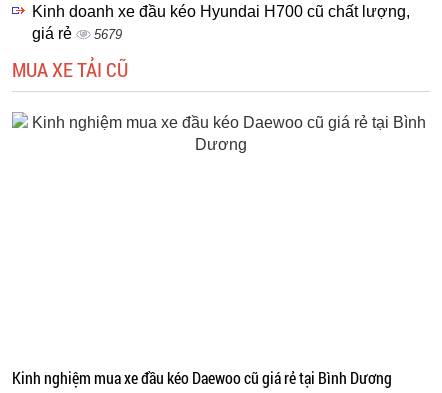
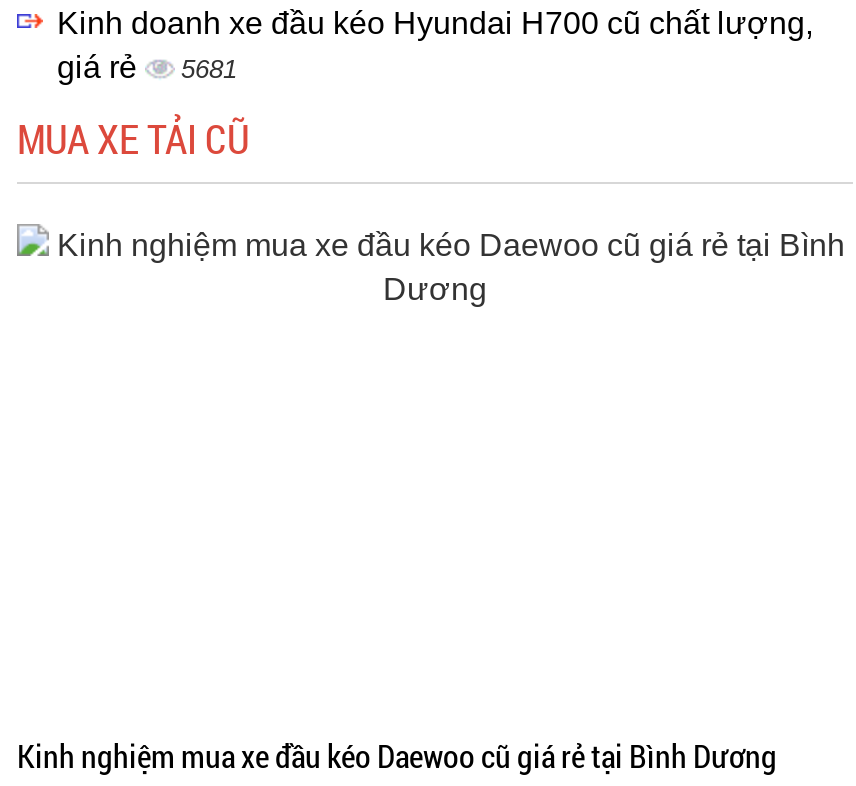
- giá rẻ 5679
+ giá rẻ 5681
